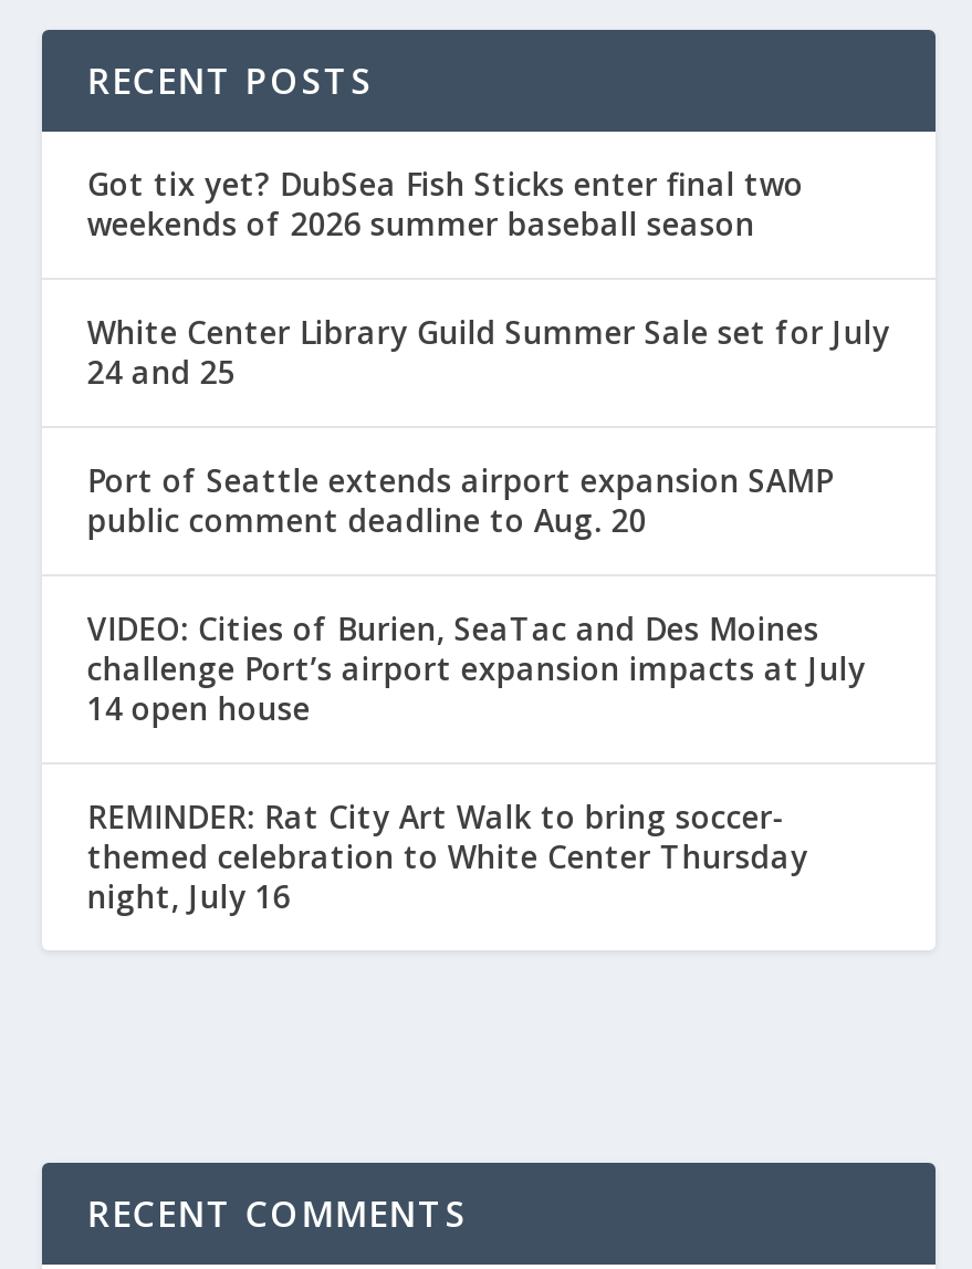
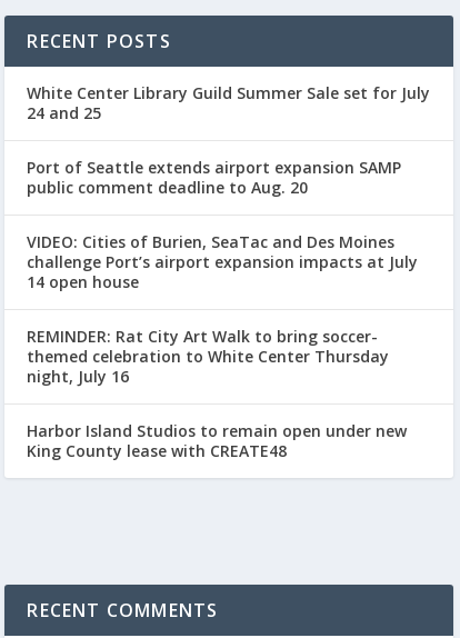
- Got tix yet? DubSea Fish Sticks enter final two
- weekends of 2026 summer baseball season

moved up: White Center Library Guild Summer Sale set for July | 24 and 25 | Port of Seattle extends airport expansion SAMP | ... | themed celebration to White Center Thursday | night, July 16

+ Harbor Island Studios to remain open under new
+ King County lease with CREATE48
